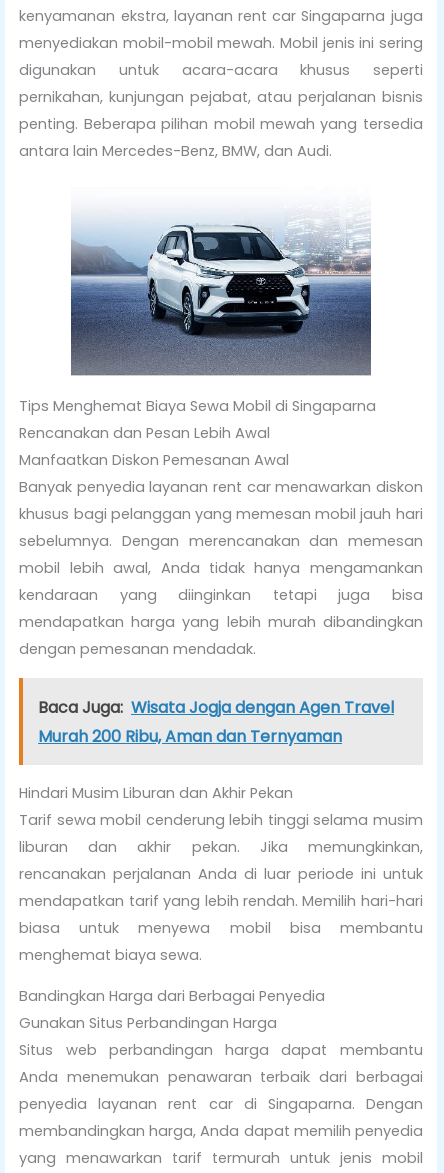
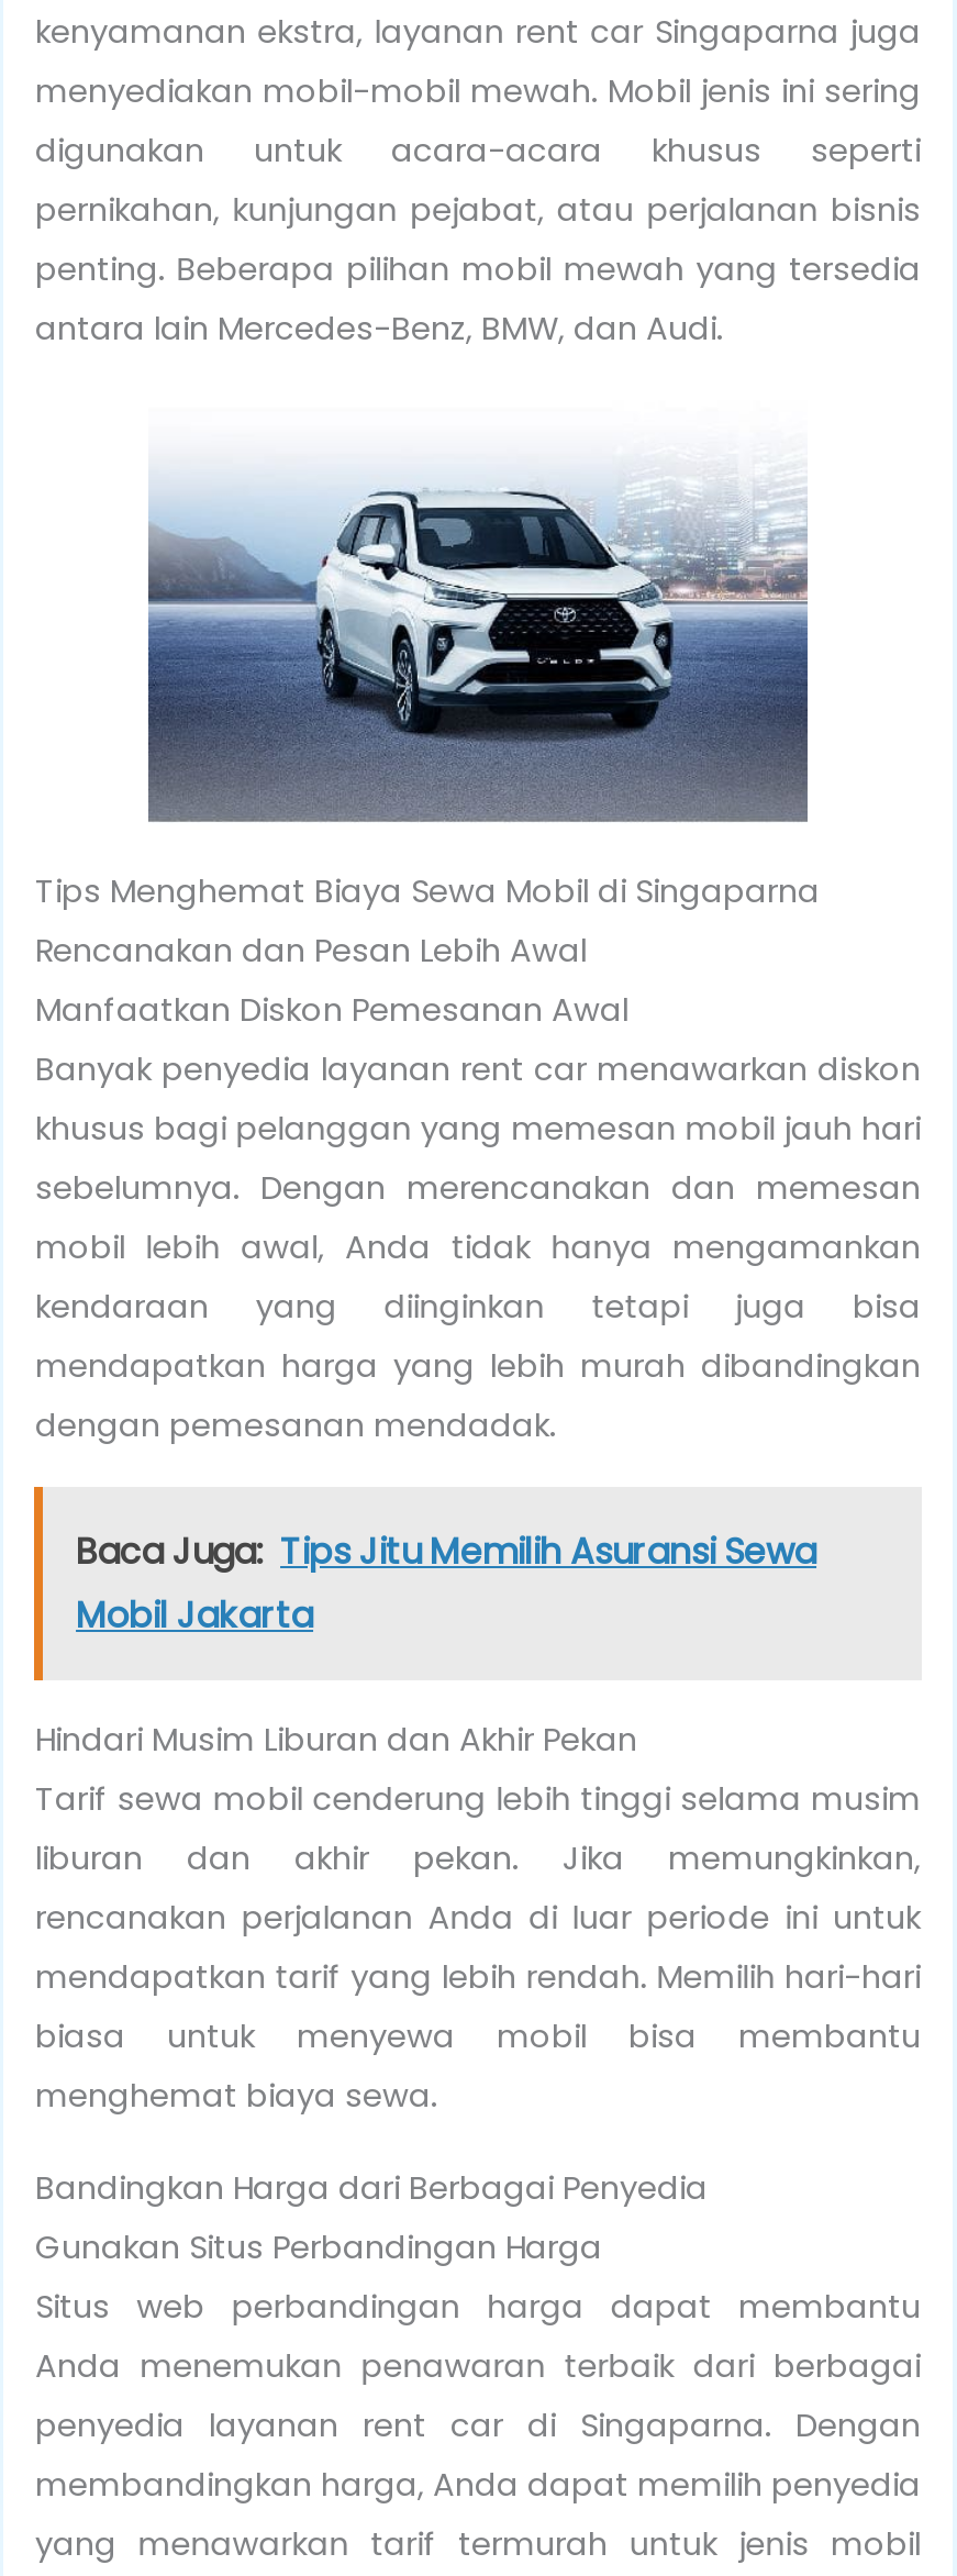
- Baca Juga: Wisata Jogja dengan Agen Travel
- Murah 200 Ribu, Aman dan Ternyaman
+ Baca Juga: Tips Jitu Memilih Asuransi Sewa
+ Mobil Jakarta
